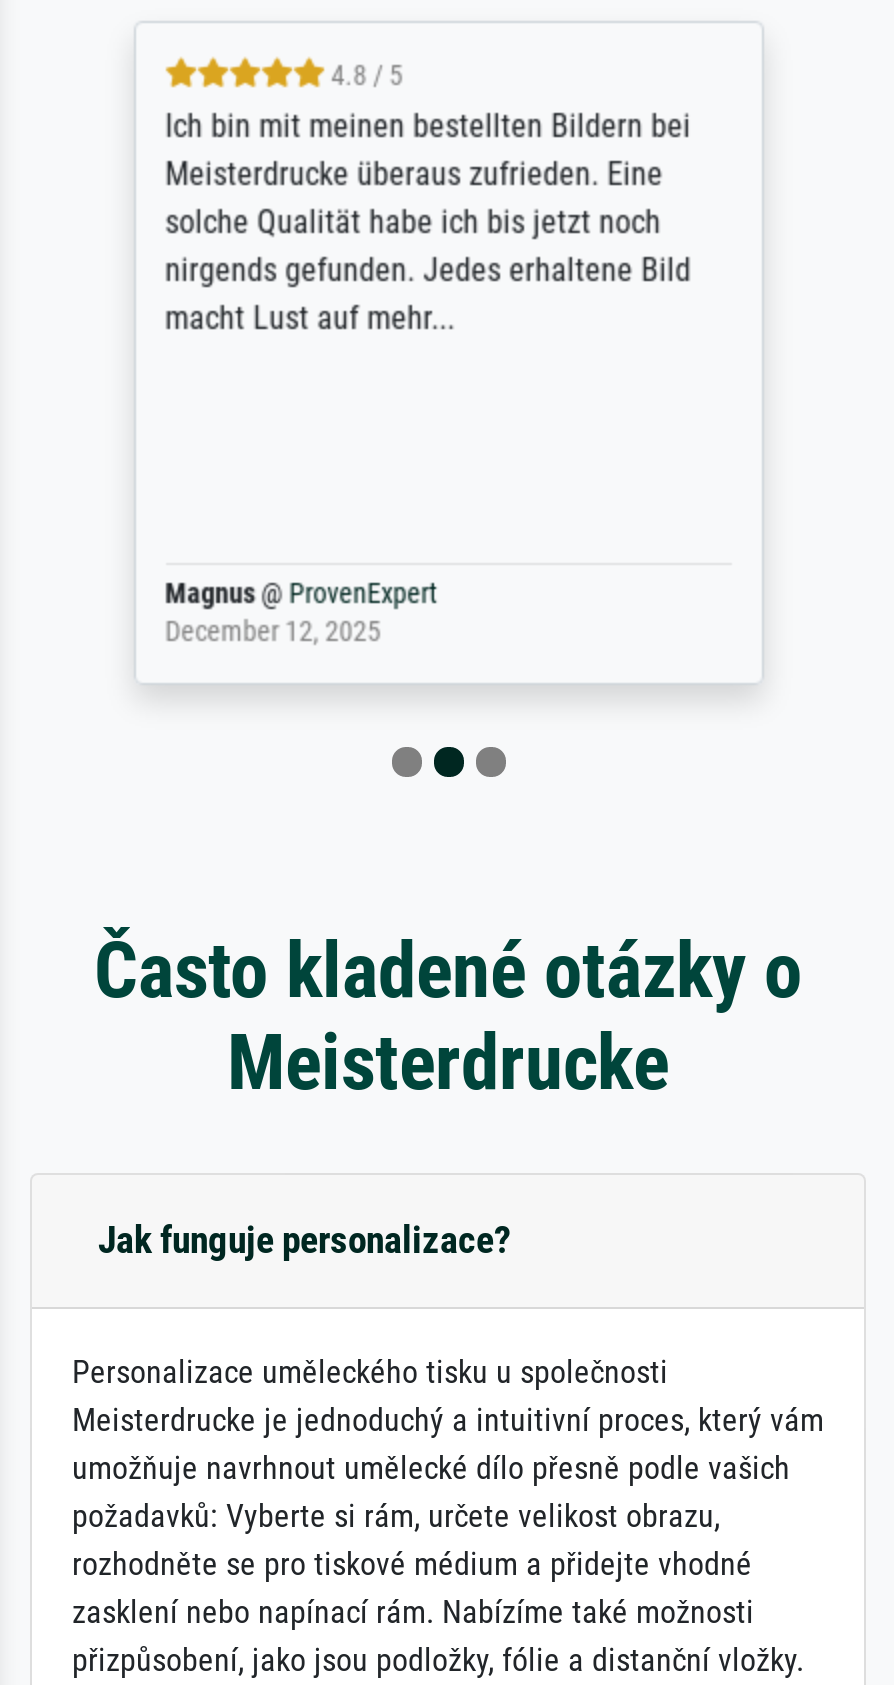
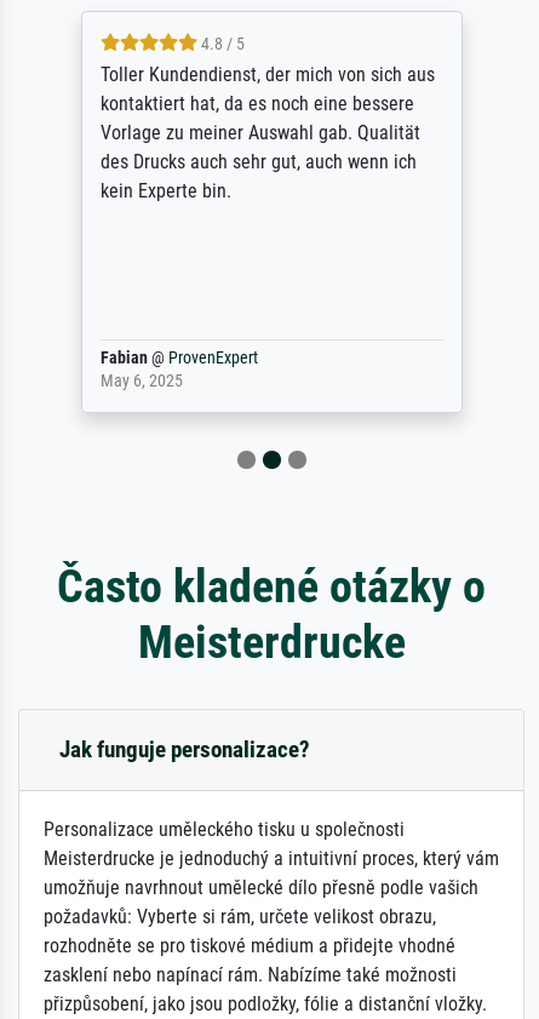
- Ich bin mit meinen bestellten Bildern bei
- Meisterdrucke überaus zufrieden. Eine
- solche Qualität habe ich bis jetzt noch
- nirgends gefunden. Jedes erhaltene Bild
- macht Lust auf mehr...
+ Toller Kundendienst, der mich von sich aus
+ kontaktiert hat, da es noch eine bessere
+ Vorlage zu meiner Auswahl gab. Qualität
+ des Drucks auch sehr gut, auch wenn ich
+ kein Experte bin.

- Magnus @ ProvenExpert
- December 12, 2025
+ Fabian @ ProvenExpert
+ May 6, 2025
